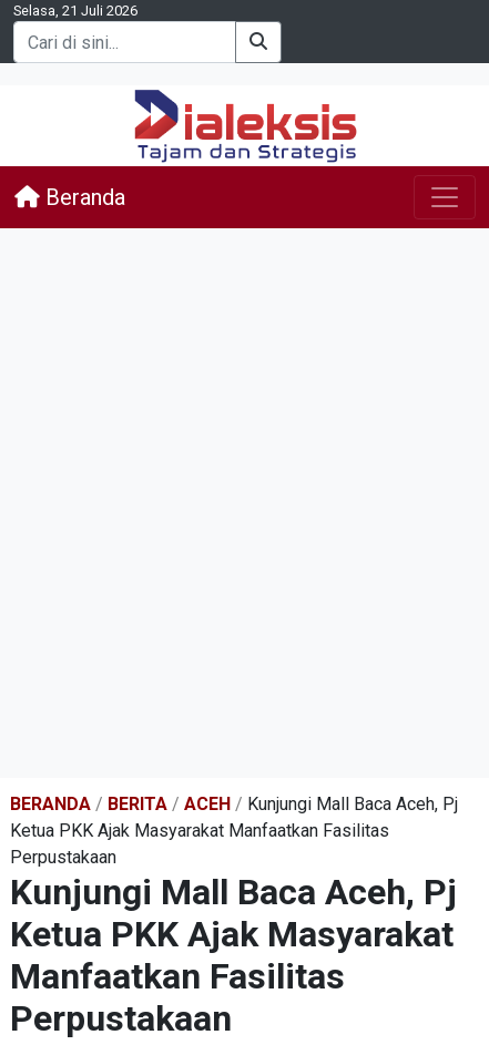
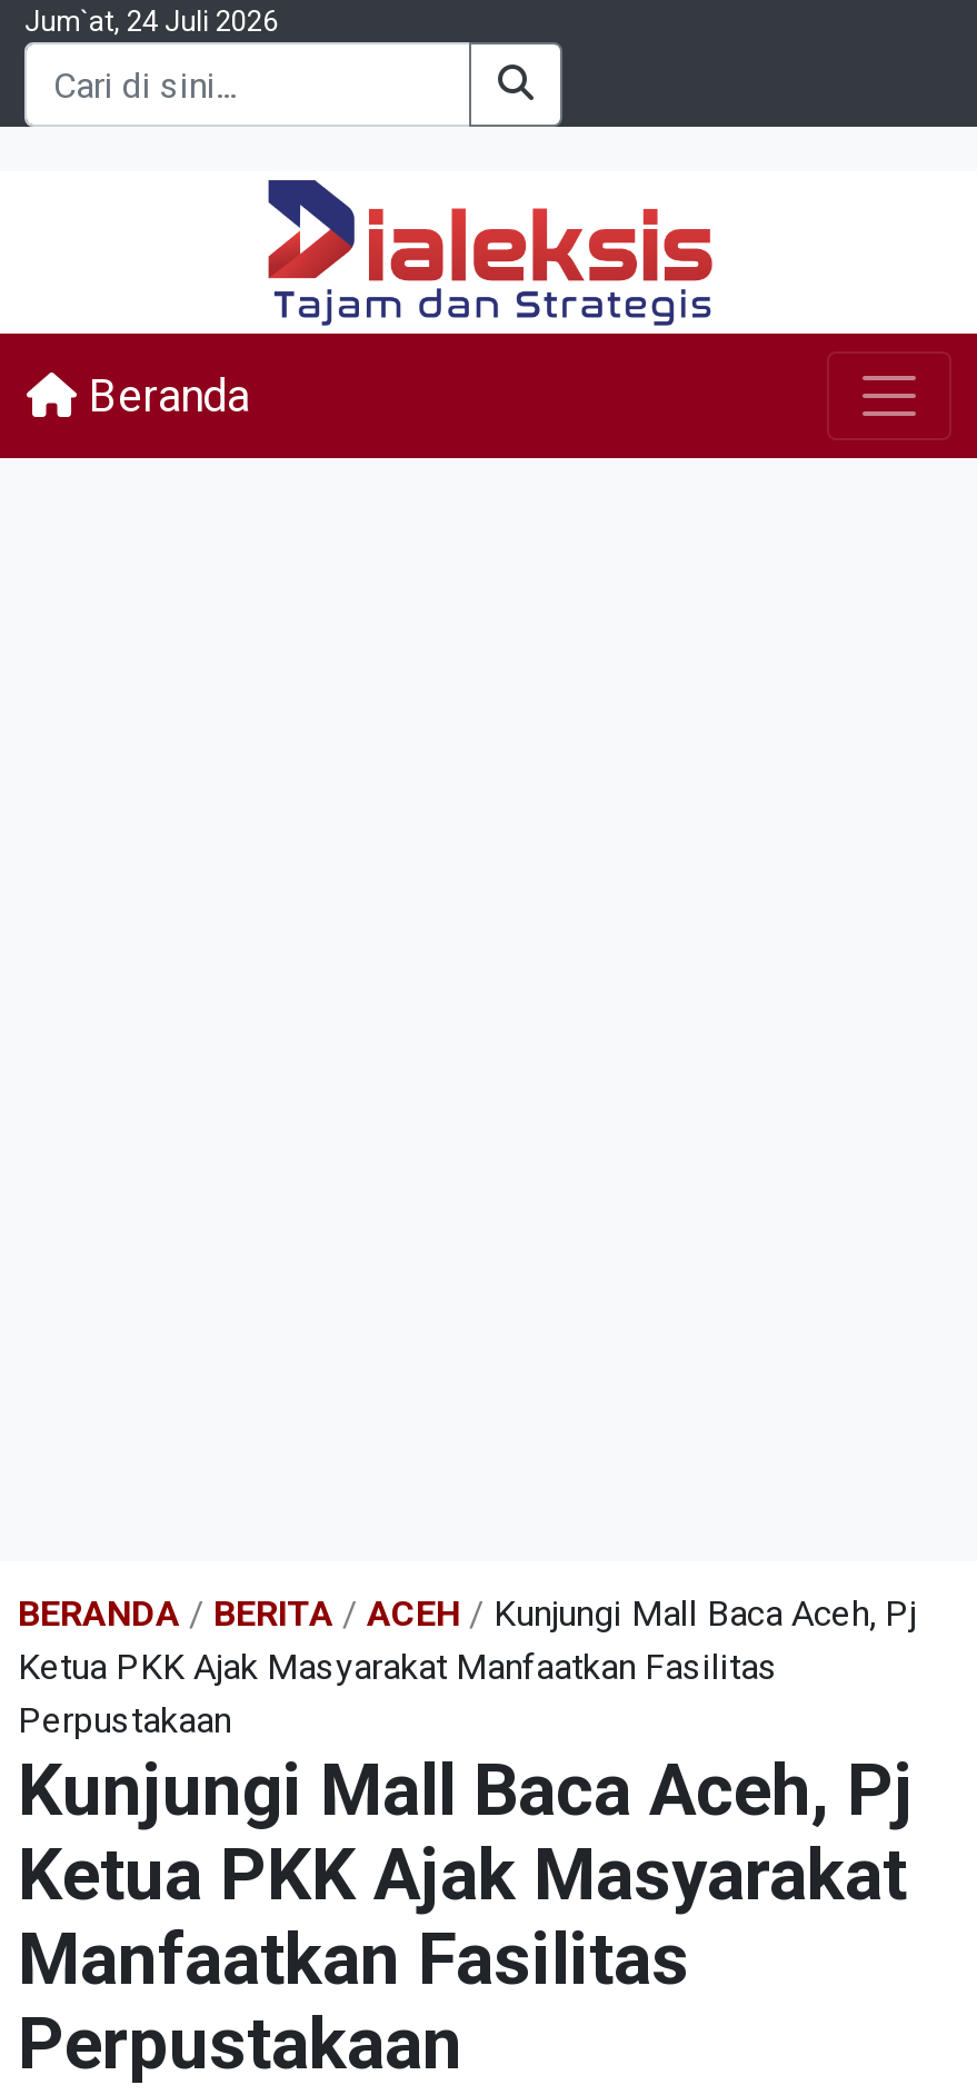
- Selasa, 21 Juli 2026
+ Jum`at, 24 Juli 2026
